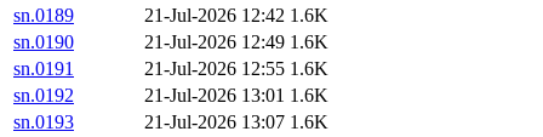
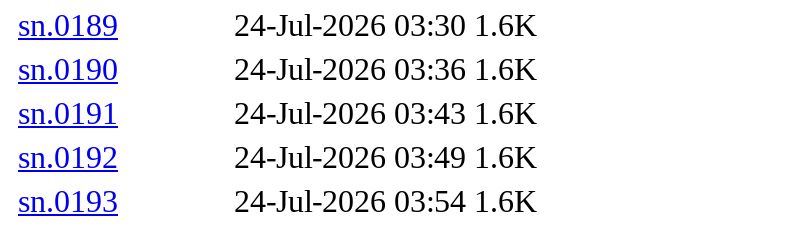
- 21-Jul-2026 12:42 1.6K
+ 24-Jul-2026 03:30 1.6K

- 21-Jul-2026 12:49 1.6K
+ 24-Jul-2026 03:36 1.6K

- 21-Jul-2026 12:55 1.6K
+ 24-Jul-2026 03:43 1.6K

- 21-Jul-2026 13:01 1.6K
+ 24-Jul-2026 03:49 1.6K

- 21-Jul-2026 13:07 1.6K
+ 24-Jul-2026 03:54 1.6K
